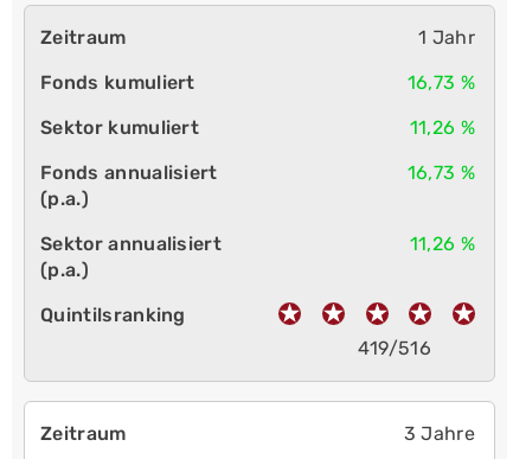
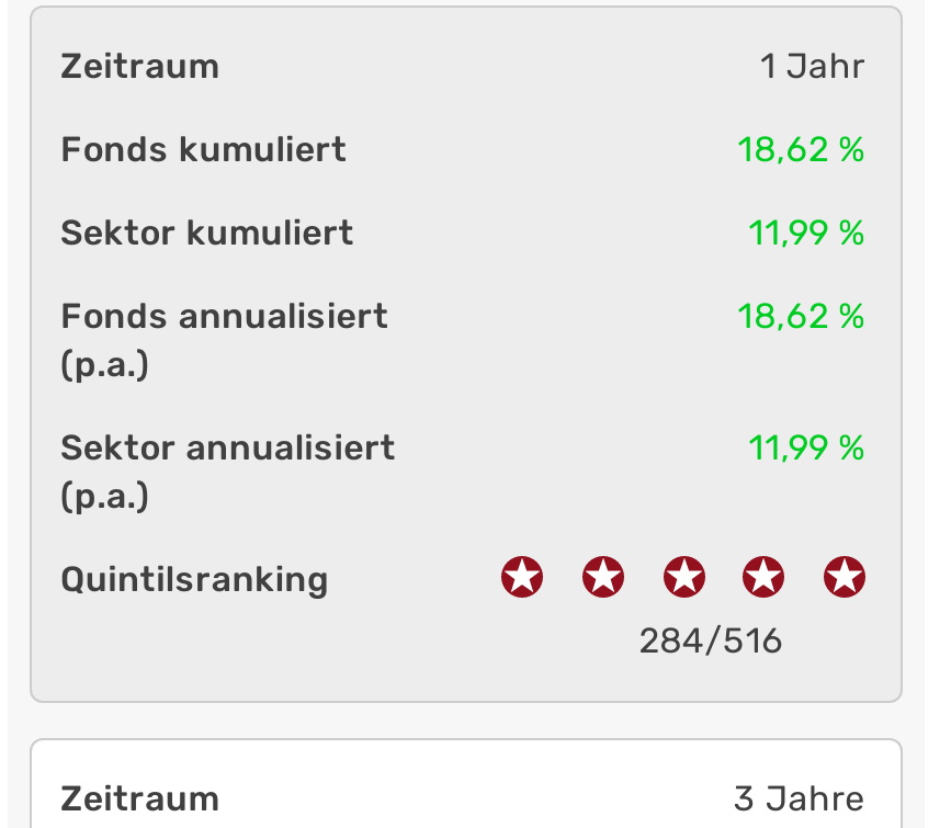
- 16,73 %
+ 18,62 %

- 11,26 %
+ 11,99 %

- 16,73 %
+ 18,62 %

- 11,26 %
+ 11,99 %

- 419/516
+ 284/516
